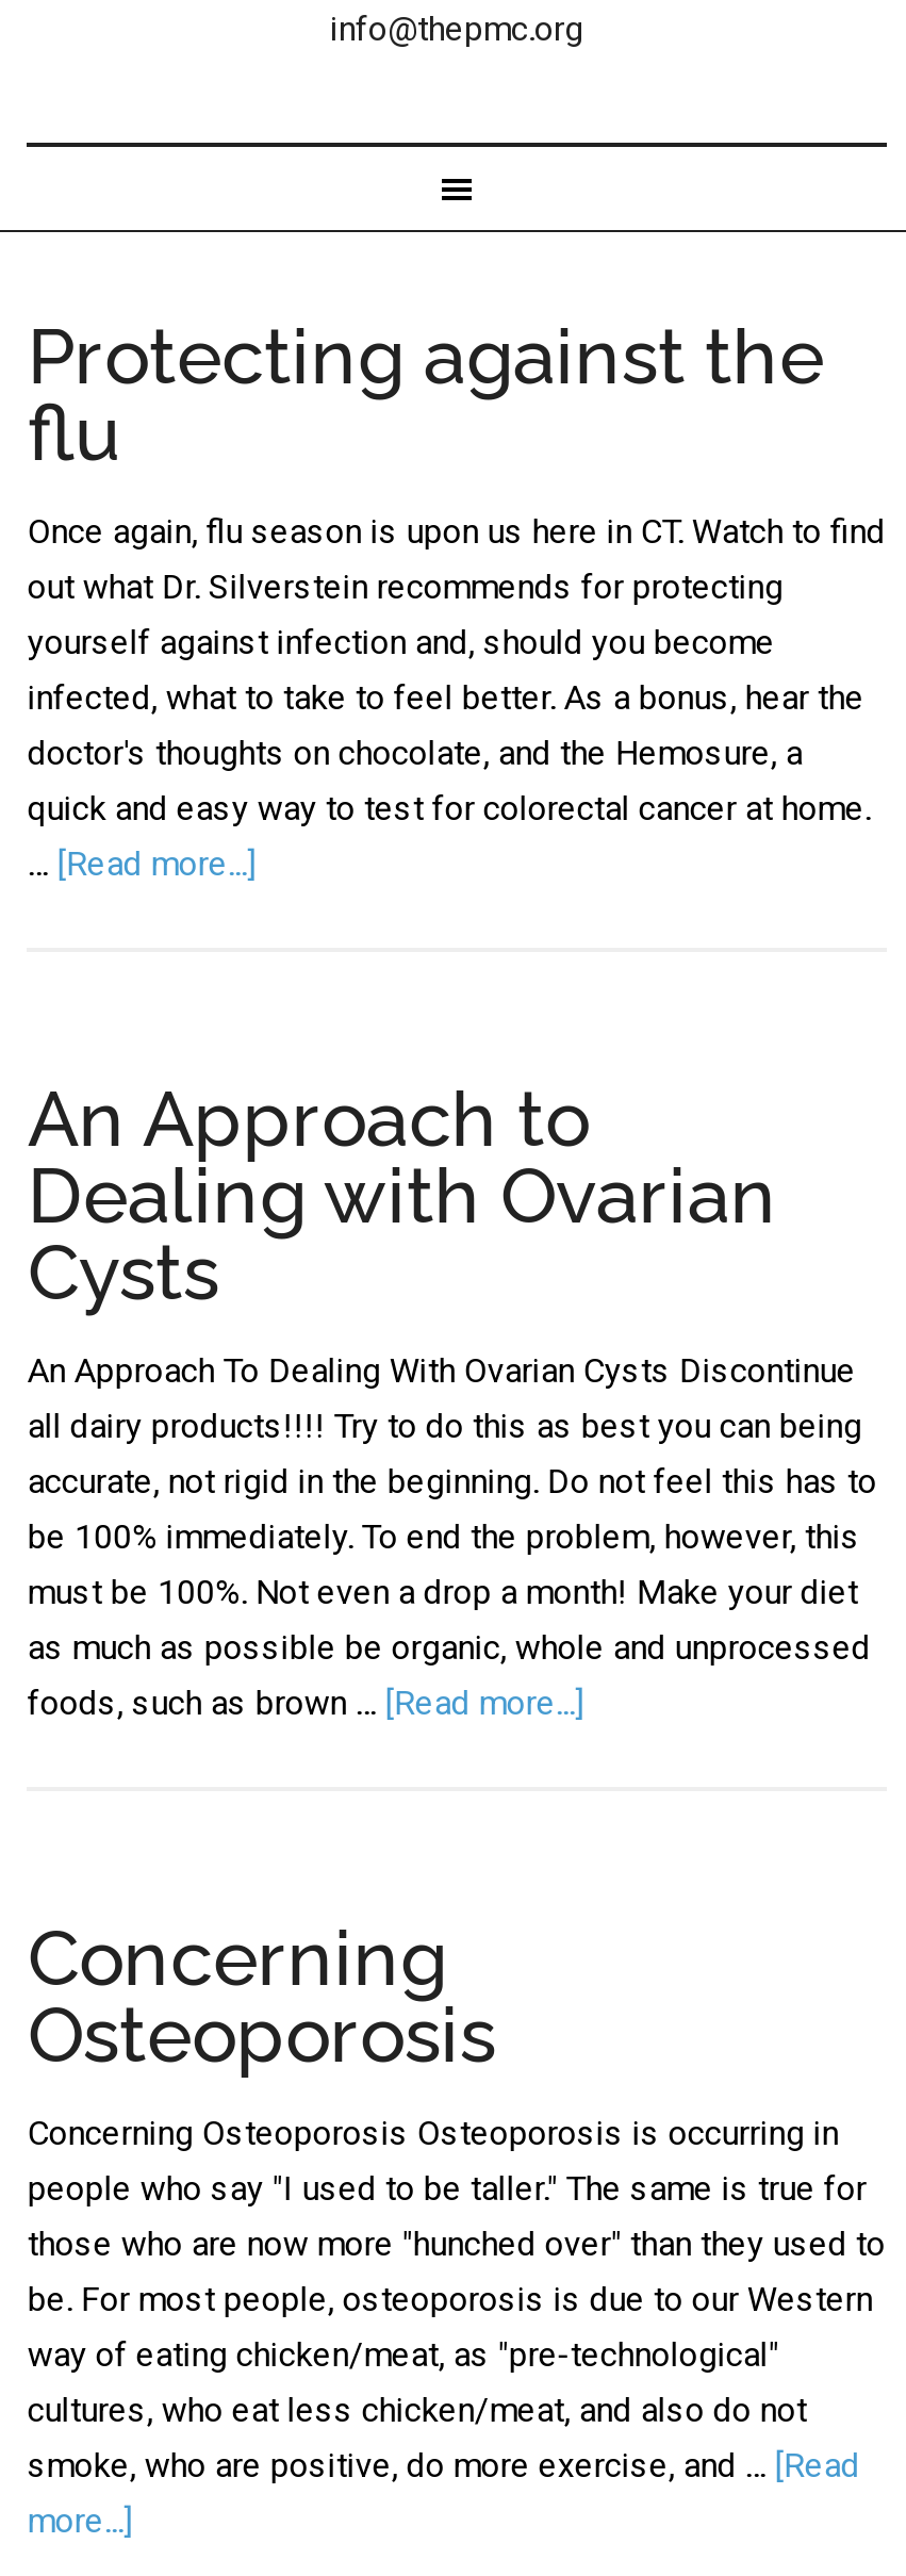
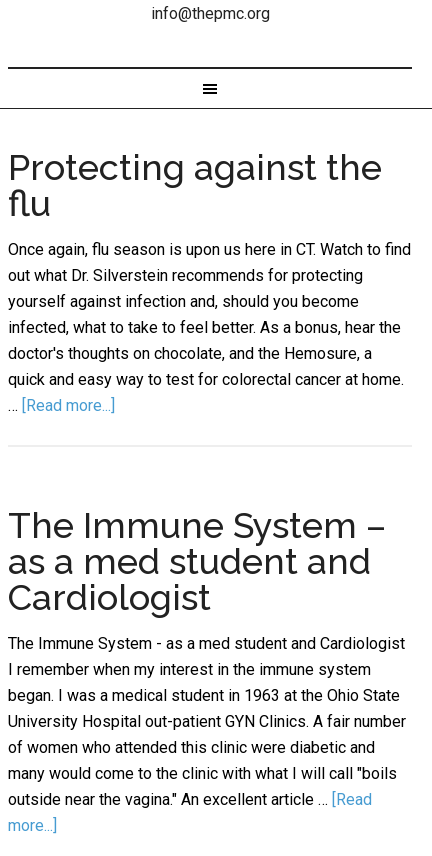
- An Approach to
- Dealing with Ovarian
- Cysts
- An Approach To Dealing With Ovarian Cysts Discontinue
- all dairy products!!!! Try to do this as best you can being
- accurate, not rigid in the beginning. Do not feel this has to
- be 100% immediately. To end the problem, however, this
- must be 100%. Not even a drop a month! Make your diet
- as much as possible be organic, whole and unprocessed
- foods, such as brown … [Read more...]
- Concerning
- Osteoporosis
- Concerning Osteoporosis Osteoporosis is occurring in
- people who say "I used to be taller." The same is true for
- those who are now more "hunched over" than they used to
- be. For most people, osteoporosis is due to our Western
- way of eating chicken/meat, as "pre-technological"
- cultures, who eat less chicken/meat, and also do not
- smoke, who are positive, do more exercise, and … [Read
+ The Immune System –
+ as a med student and
+ Cardiologist
+ The Immune System - as a med student and Cardiologist
+ I remember when my interest in the immune system
+ began. I was a medical student in 1963 at the Ohio State
+ University Hospital out-patient GYN Clinics. A fair number
+ of women who attended this clinic were diabetic and
+ many would come to the clinic with what I will call "boils
+ outside near the vagina." An excellent article … [Read
